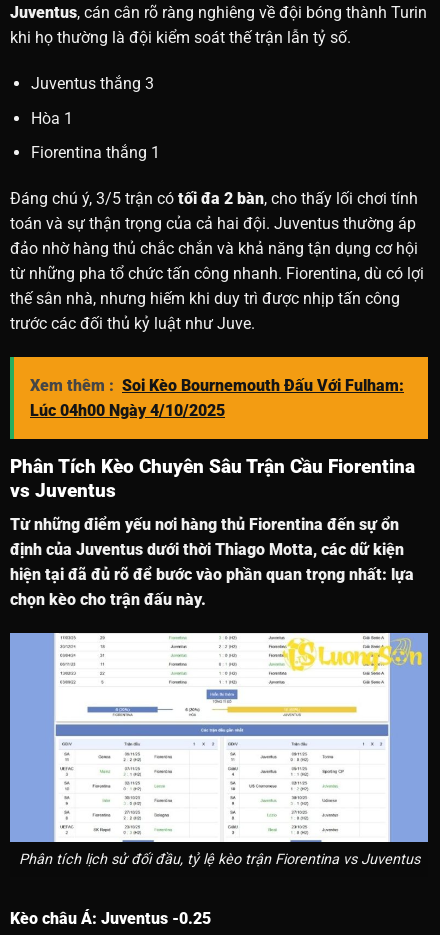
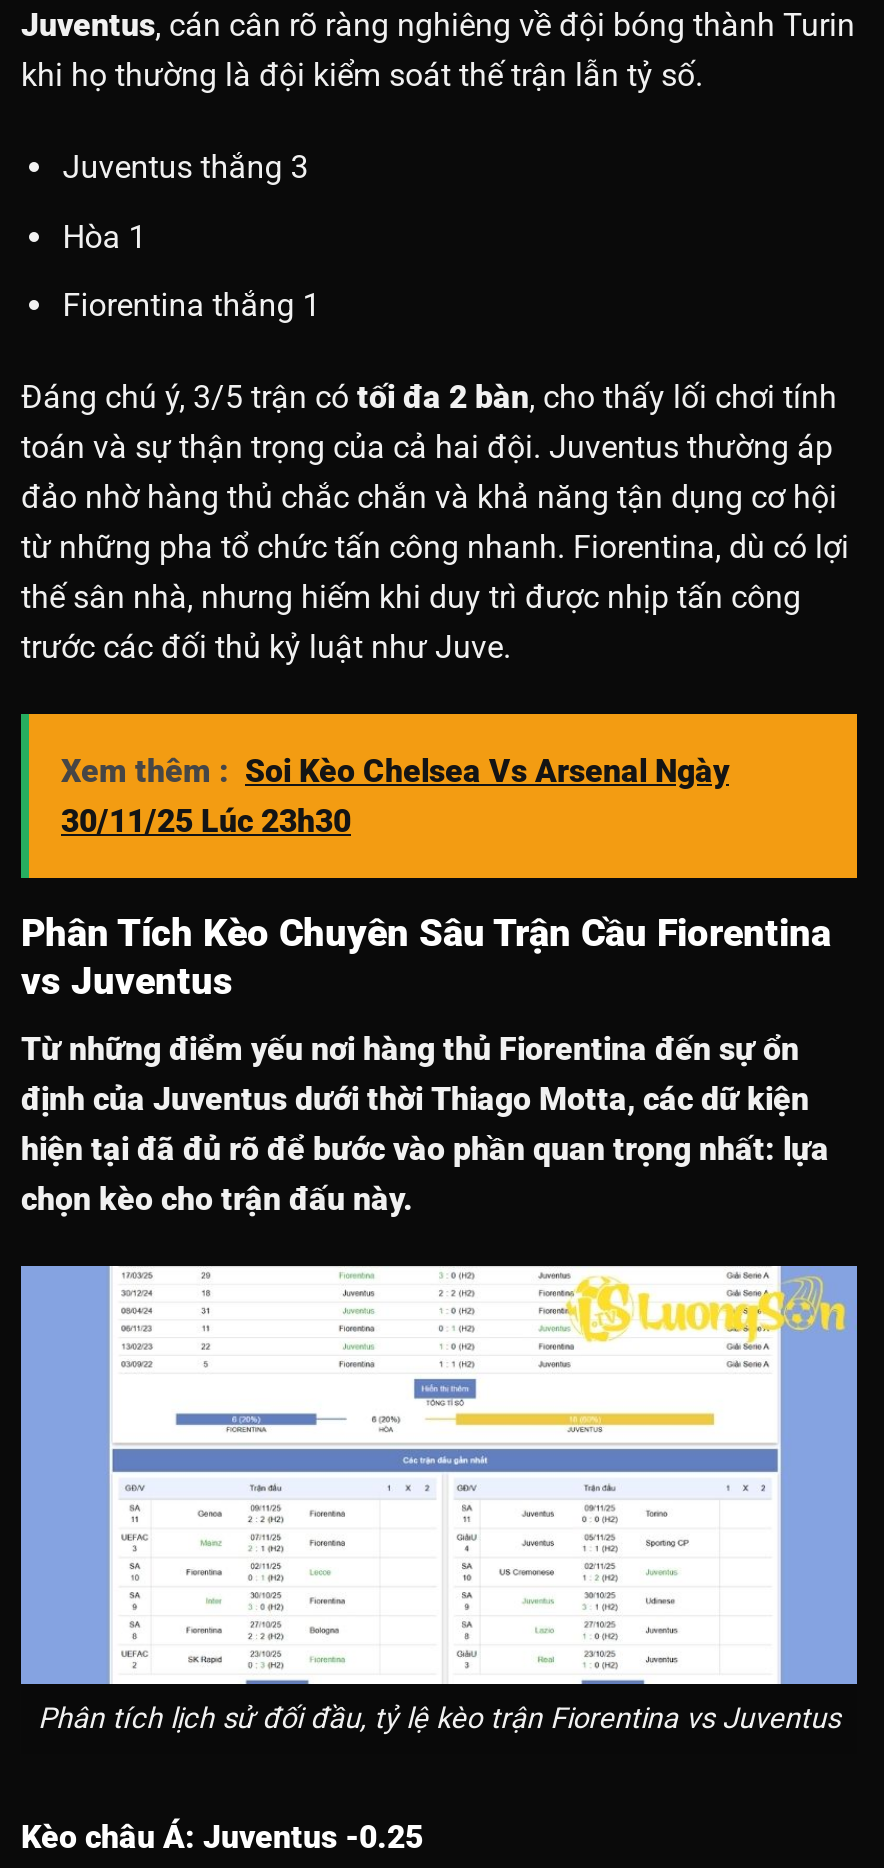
- Xem thêm : Soi Kèo Bournemouth Đấu Với Fulham:
- Lúc 04h00 Ngày 4/10/2025
+ Xem thêm : Soi Kèo Chelsea Vs Arsenal Ngày
+ 30/11/25 Lúc 23h30
